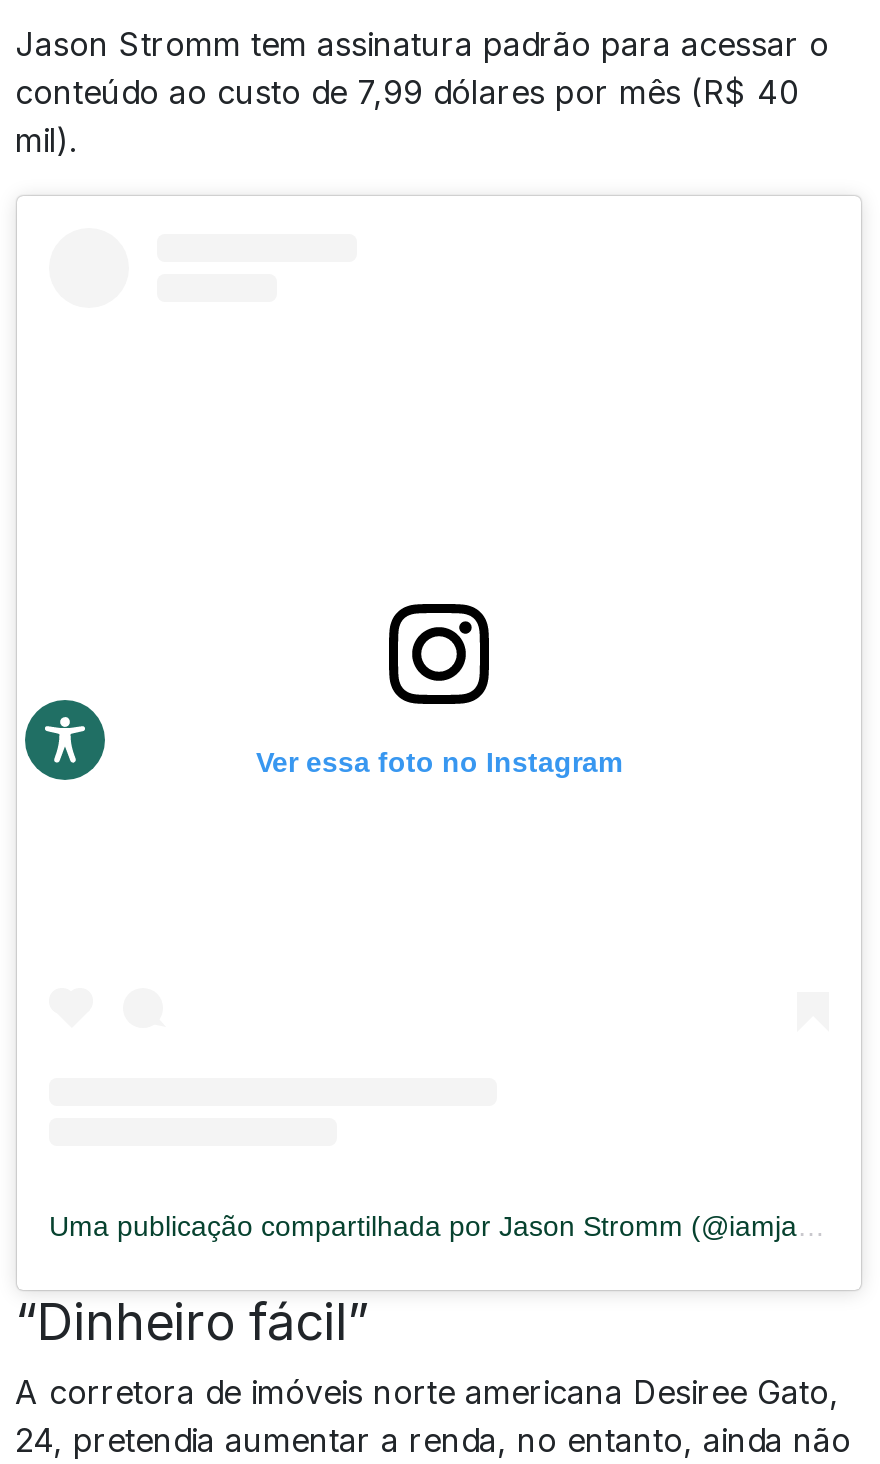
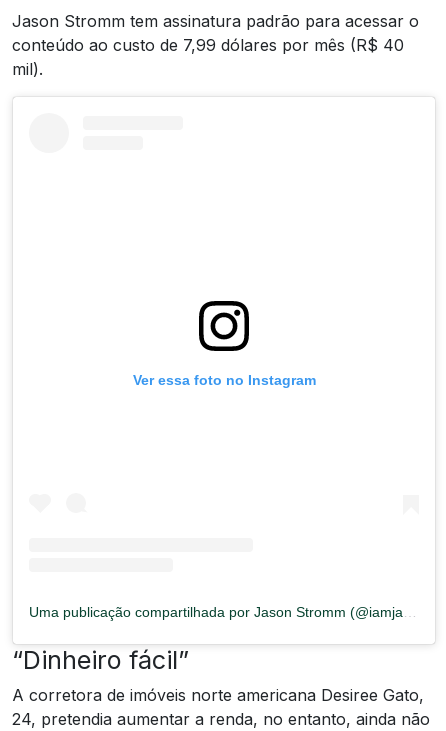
- [image]
